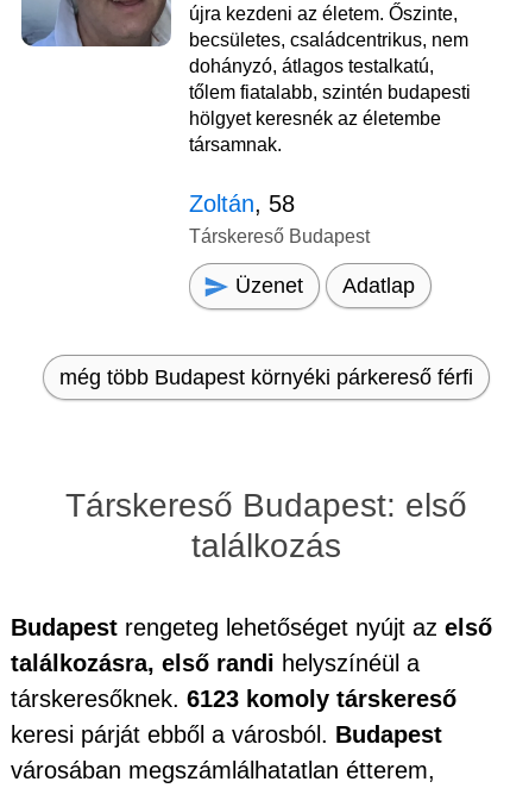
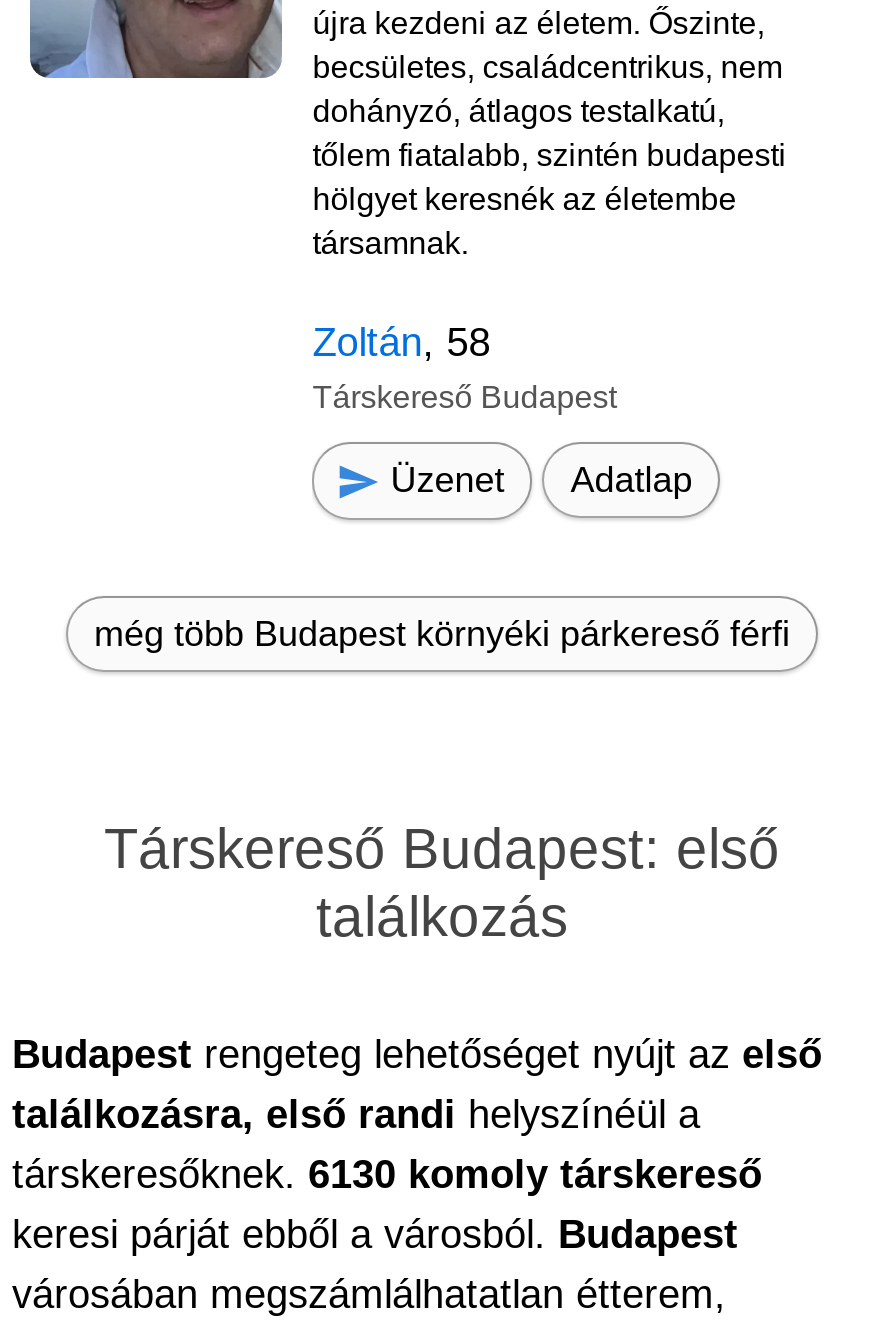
- társkeresőknek. 6123 komoly társkereső
+ társkeresőknek. 6130 komoly társkereső
